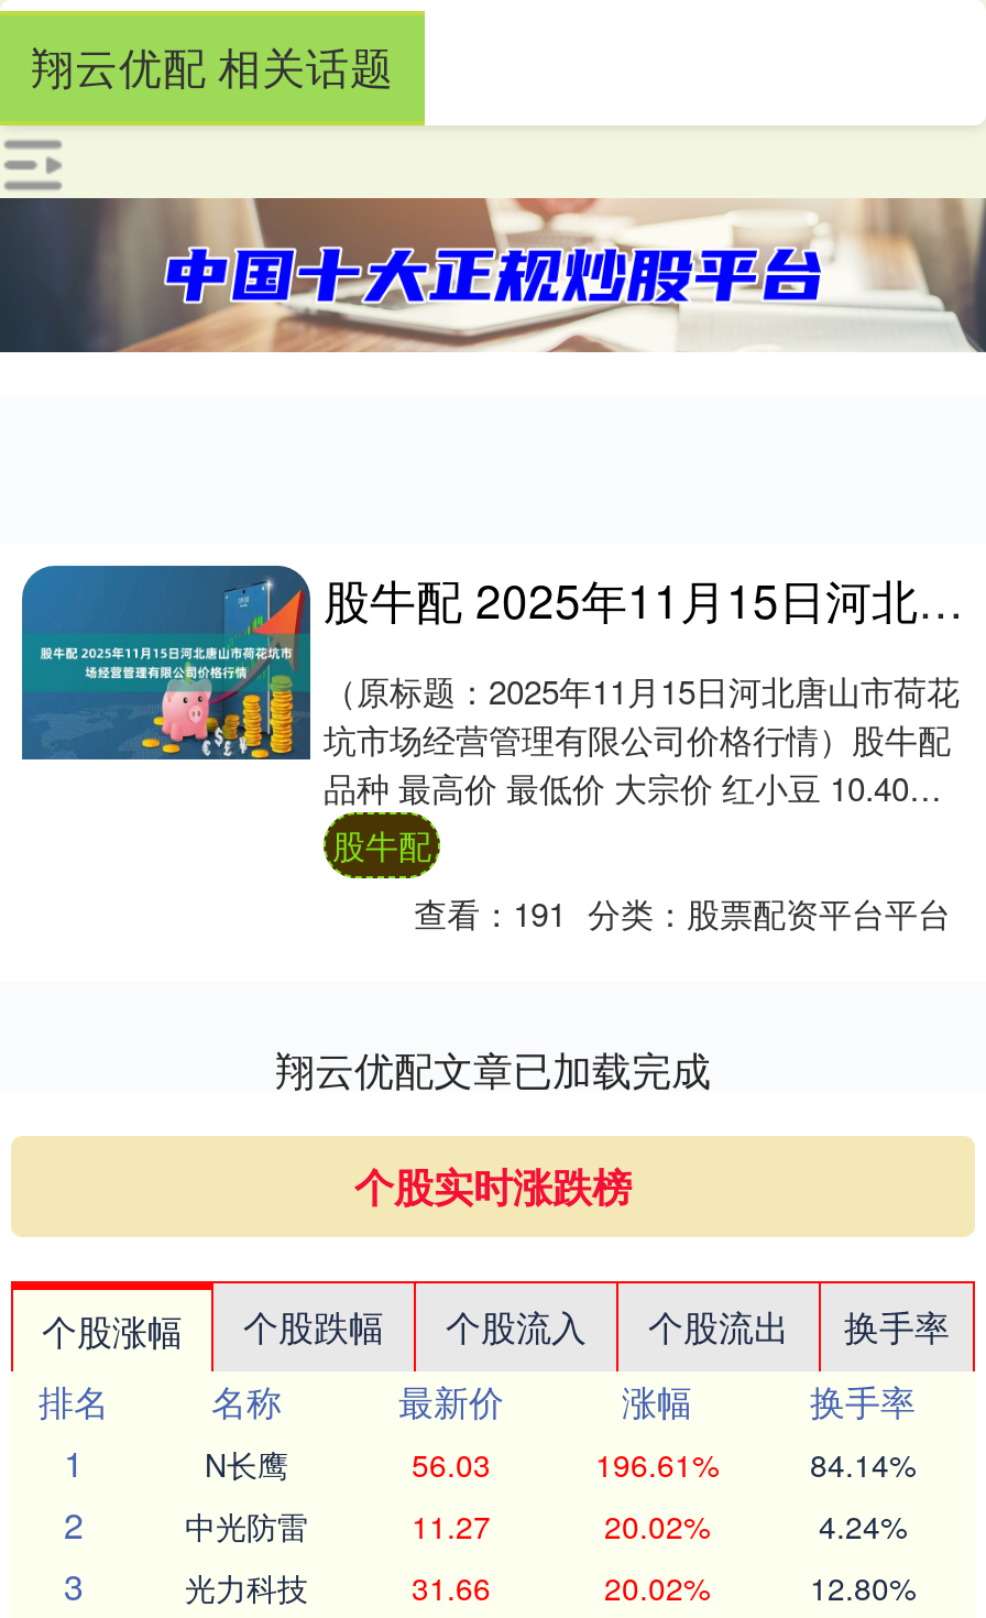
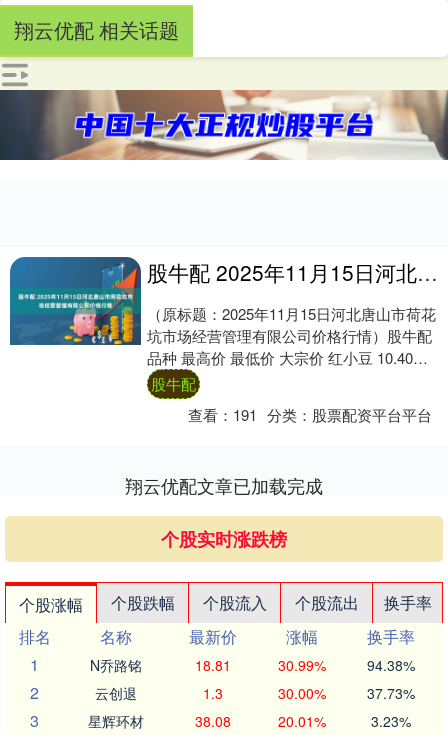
- N长鹰
- 56.03
- 196.61%
- 84.14%
+ N乔路铭
+ 18.81
+ 30.99%
+ 94.38%

- 中光防雷
- 11.27
- 20.02%
- 4.24%
+ 云创退
+ 1.3
+ 30.00%
+ 37.73%

- 光力科技
- 31.66
- 20.02%
- 12.80%
+ 星辉环材
+ 38.08
+ 20.01%
+ 3.23%
